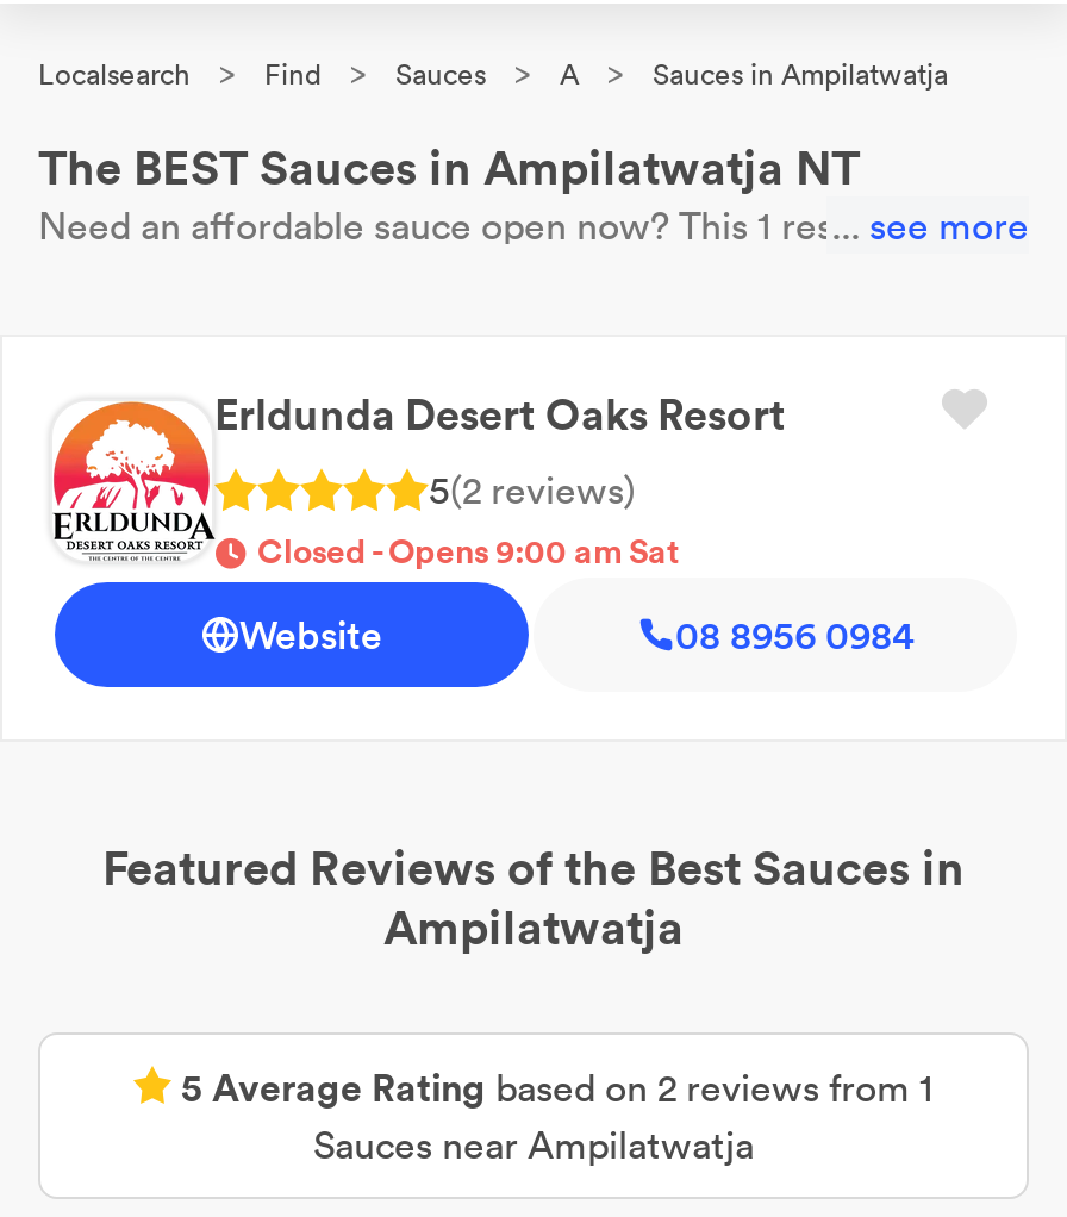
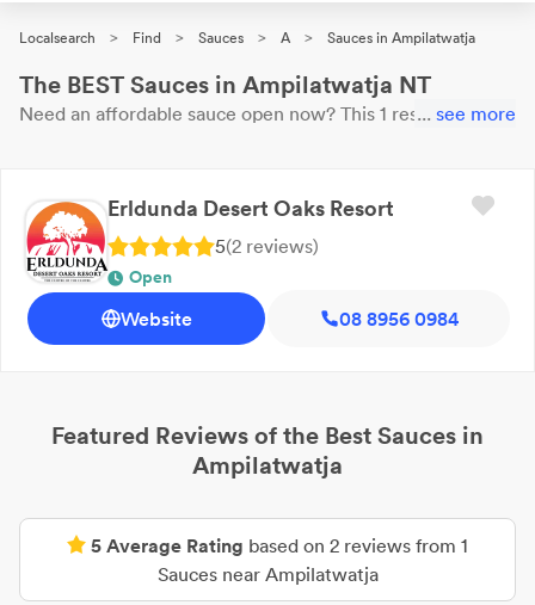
- Closed - Opens 9:00 am Sat
+ Open
